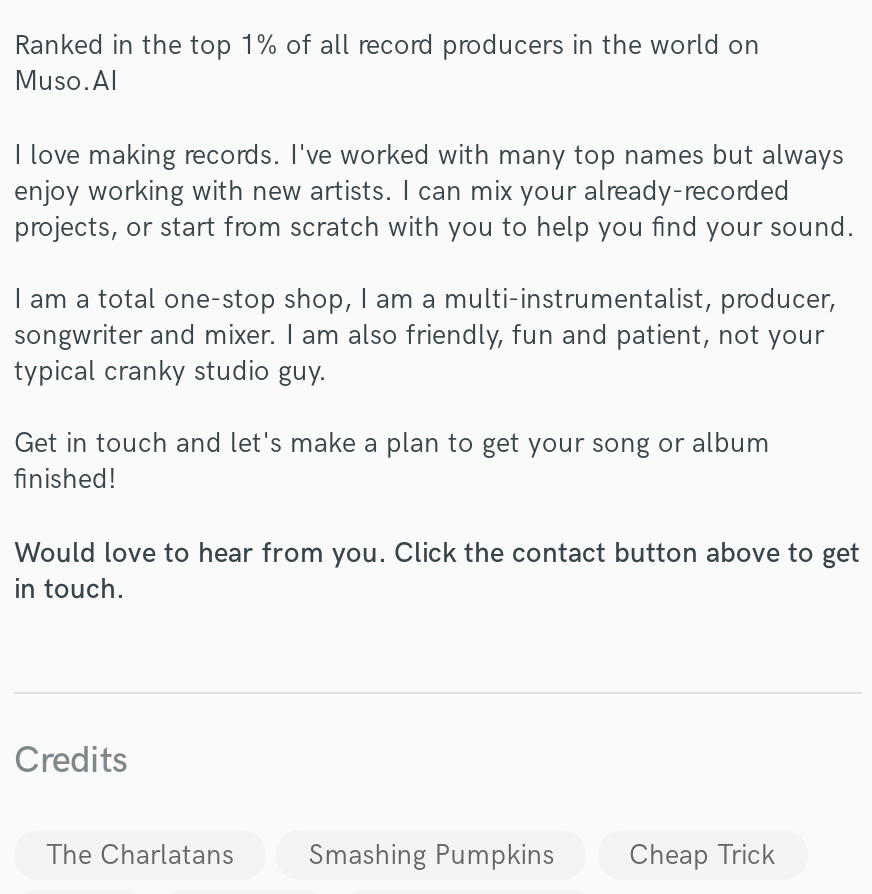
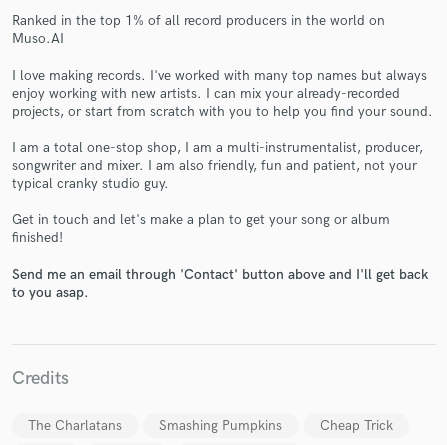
- Would love to hear from you. Click the contact button above to get
- in touch.
+ Send me an email through 'Contact' button above and I'll get back
+ to you asap.
